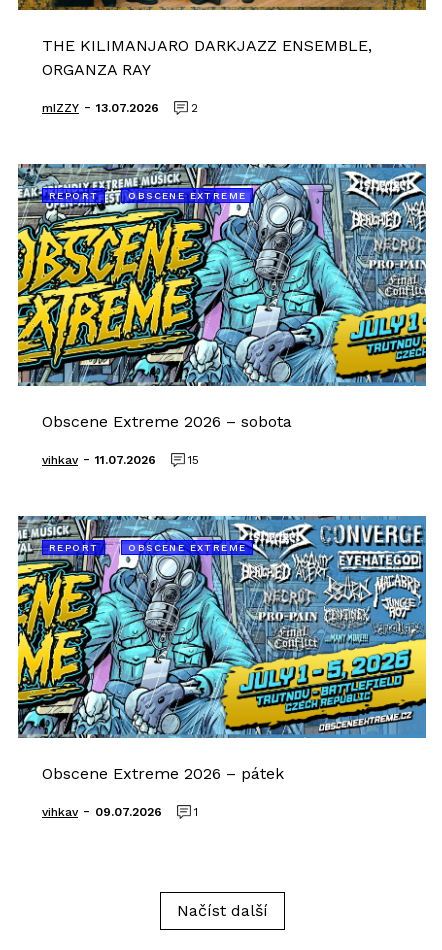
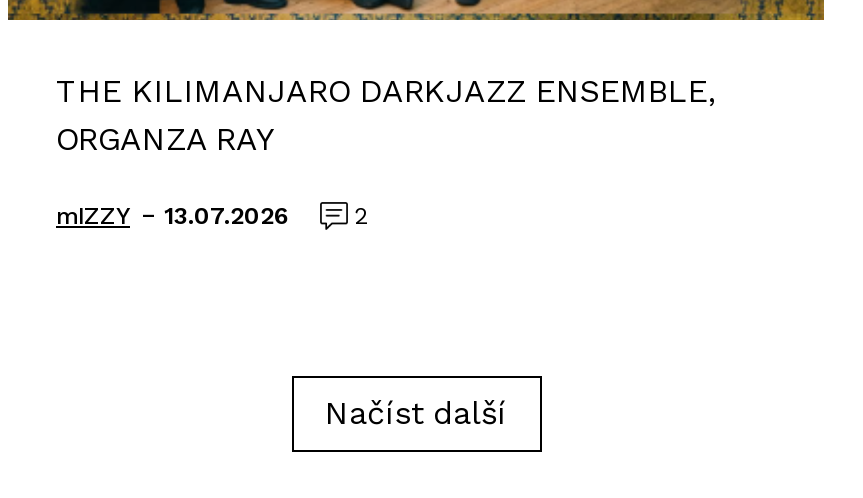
- [image]
- REPORT
- OBSCENE EXTREME

- Obscene Extreme 2026 – sobota
- vihkav - 11.07.2026
- 15

- [image]
- REPORT
- OBSCENE EXTREME

- Obscene Extreme 2026 – pátek
- vihkav - 09.07.2026
- 1
